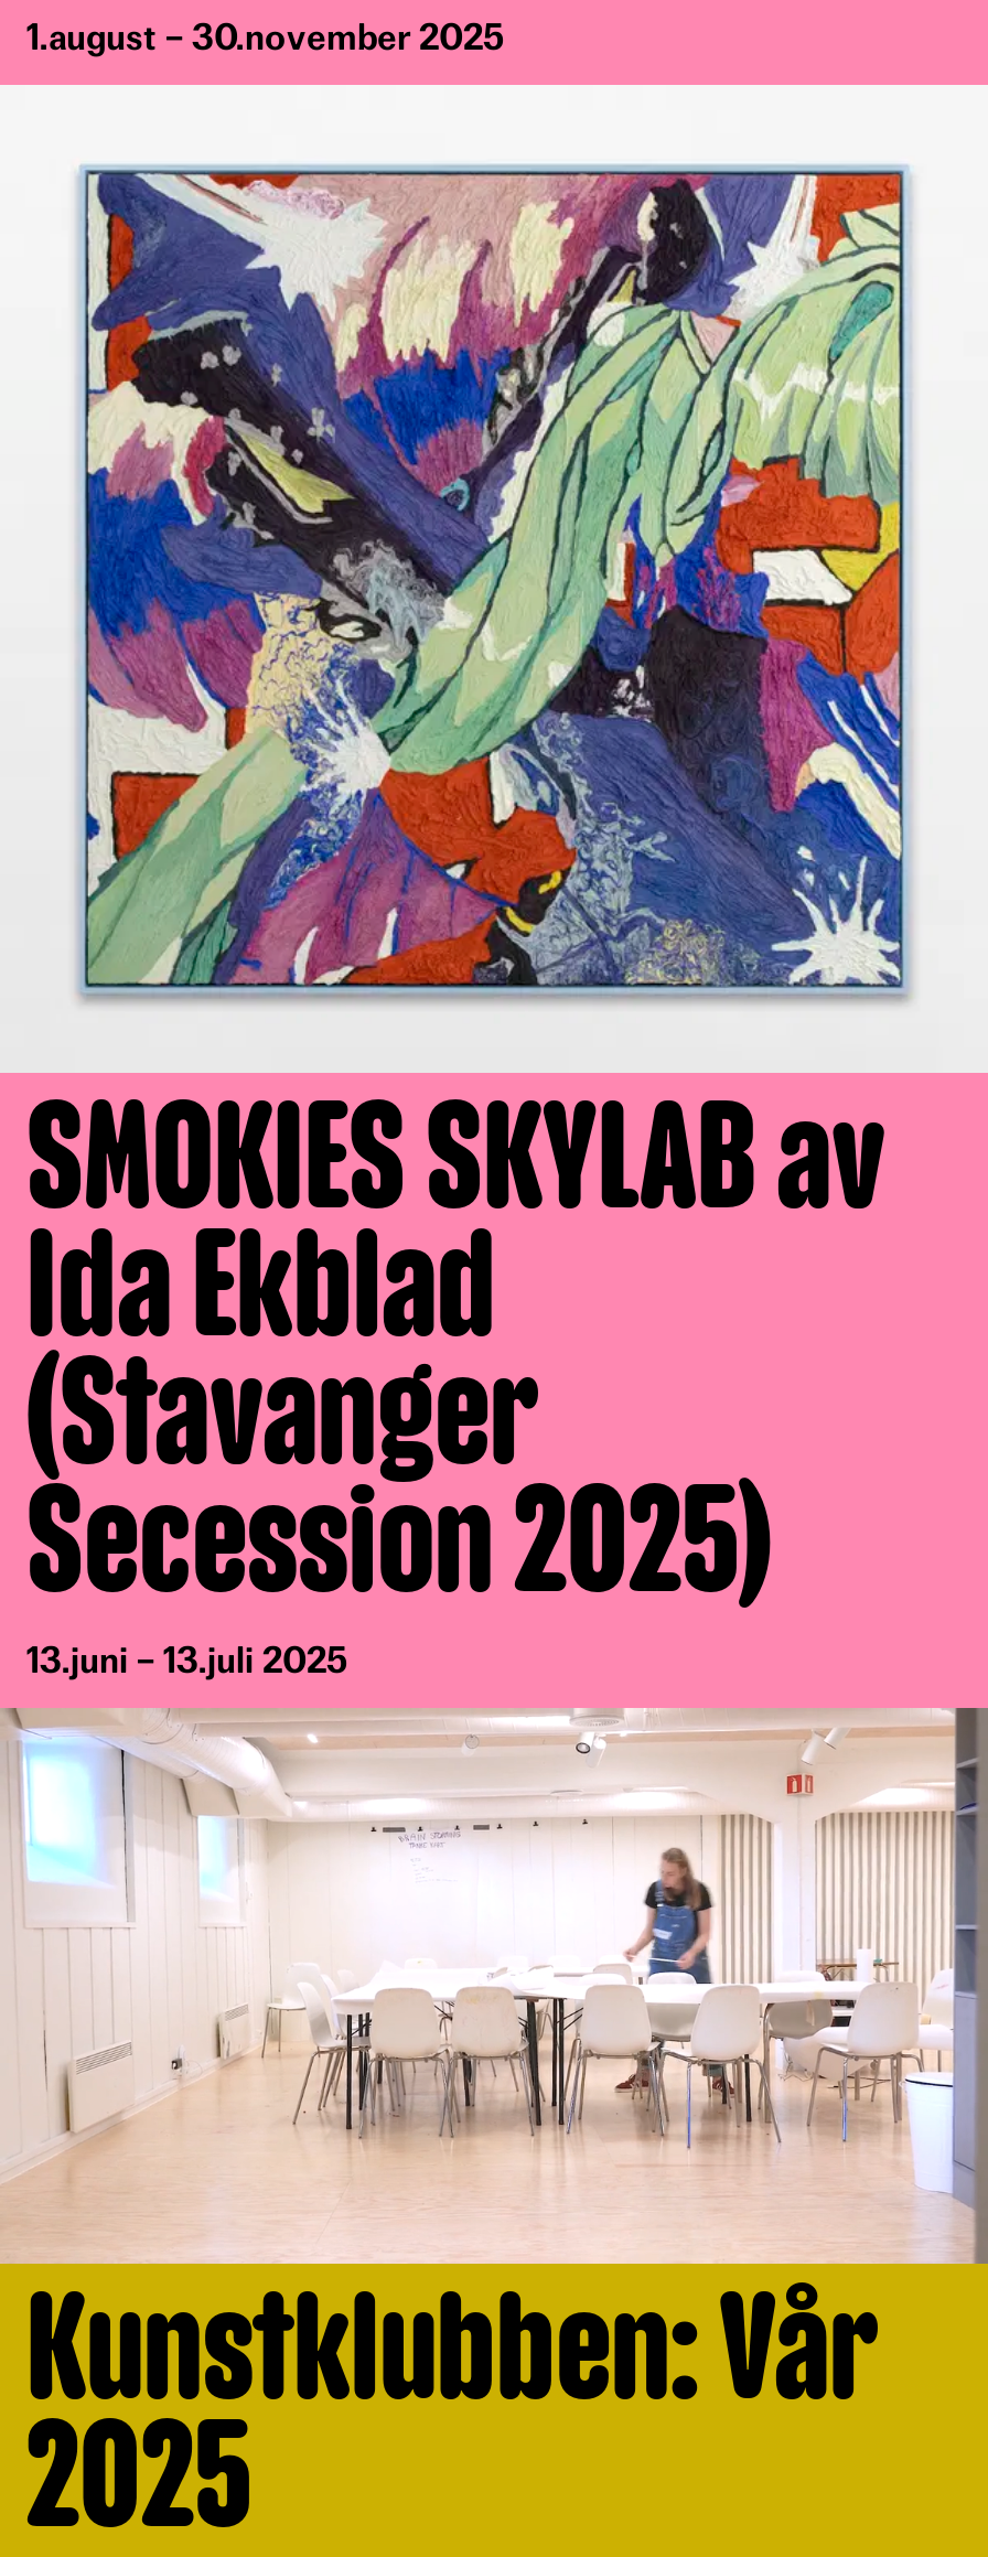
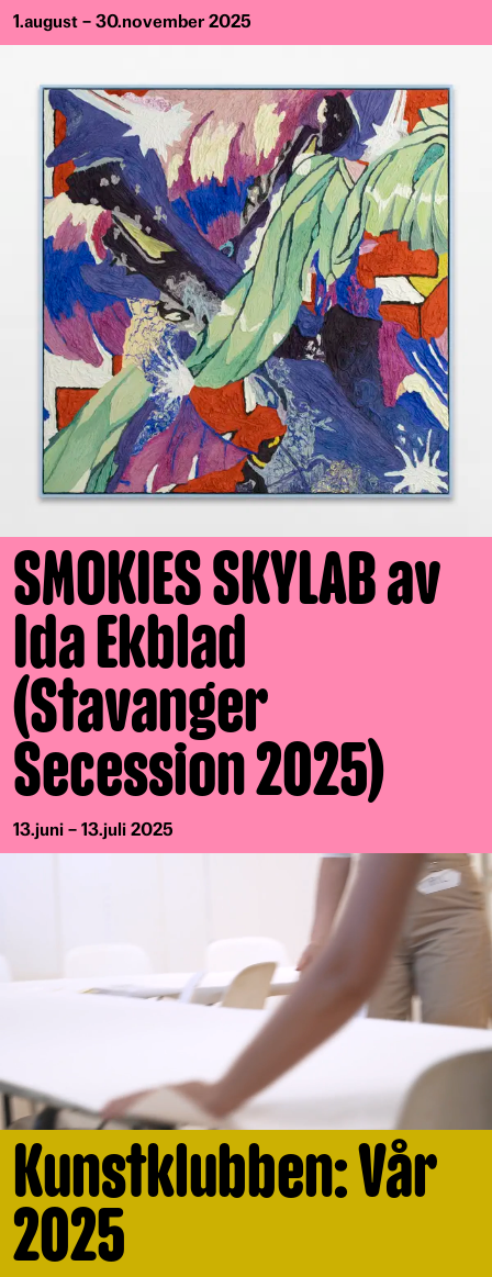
- [image]
+ [image]
